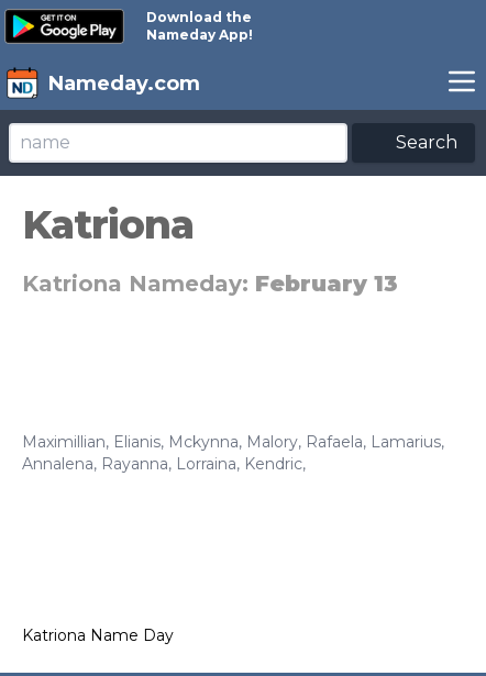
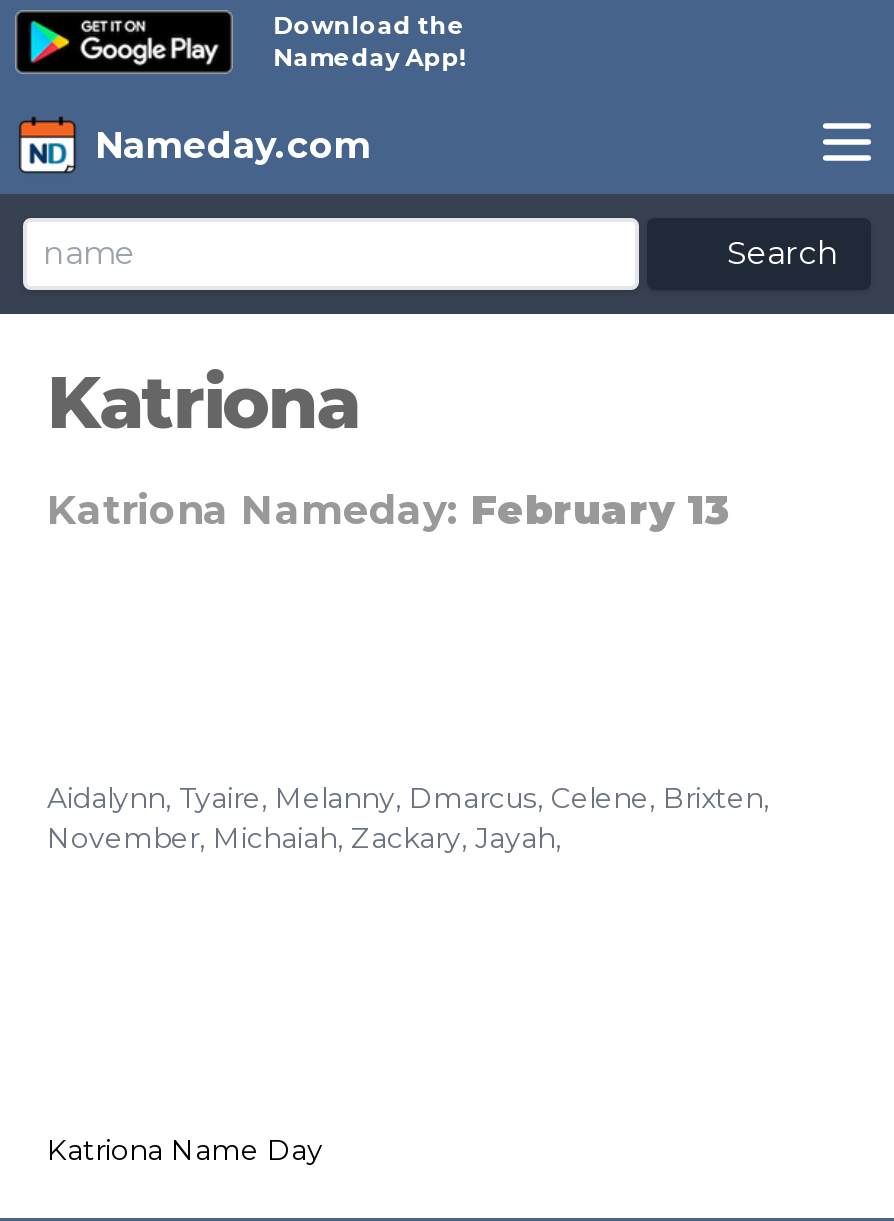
- Maximillian, Elianis, Mckynna, Malory, Rafaela, Lamarius,
- Annalena, Rayanna, Lorraina, Kendric,
+ Aidalynn, Tyaire, Melanny, Dmarcus, Celene, Brixten,
+ November, Michaiah, Zackary, Jayah,
